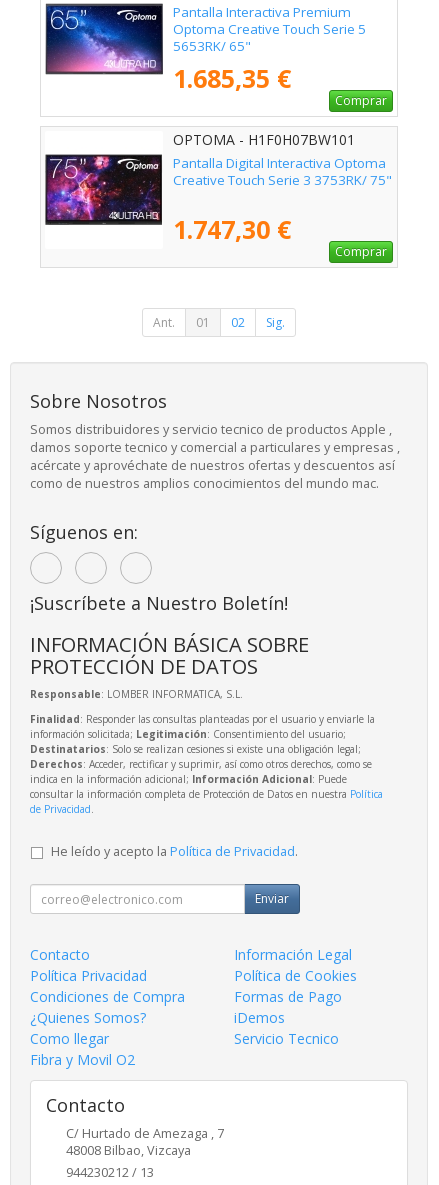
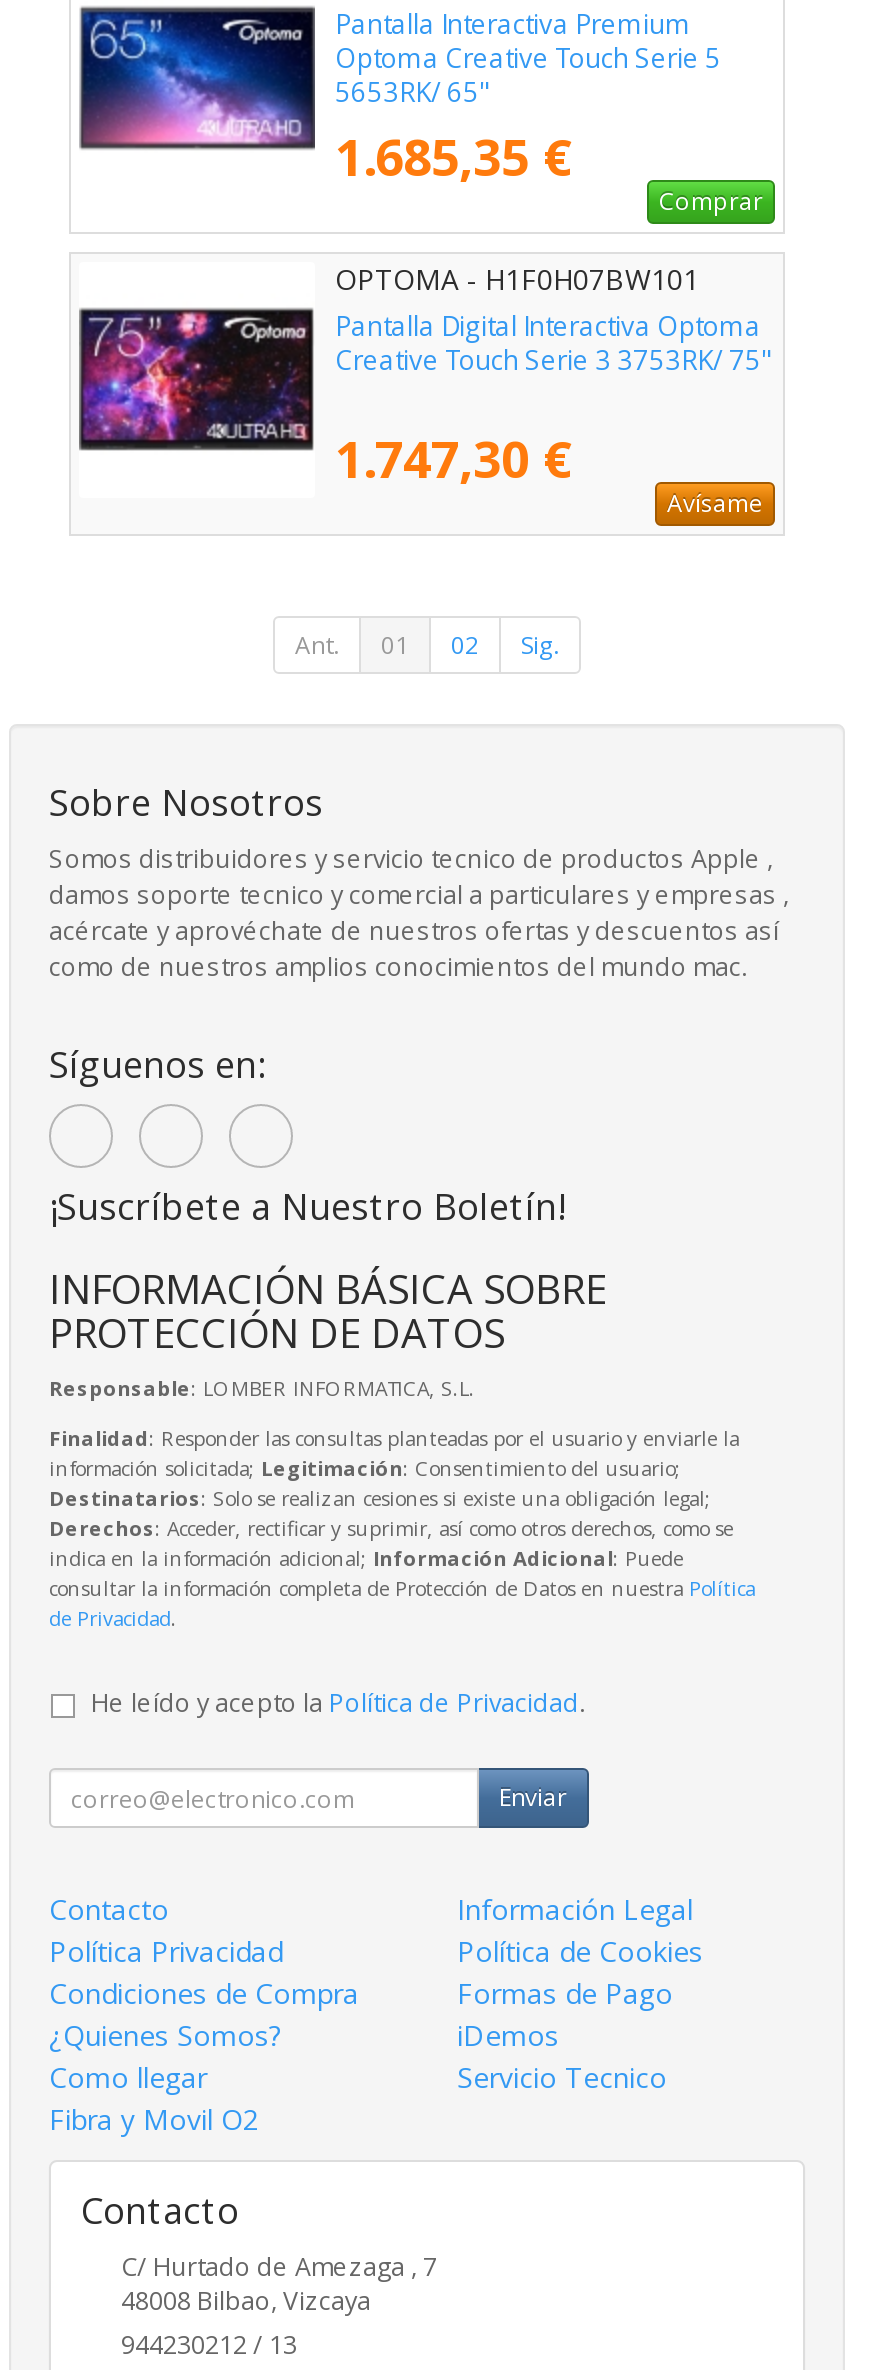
- Comprar
+ Avísame
